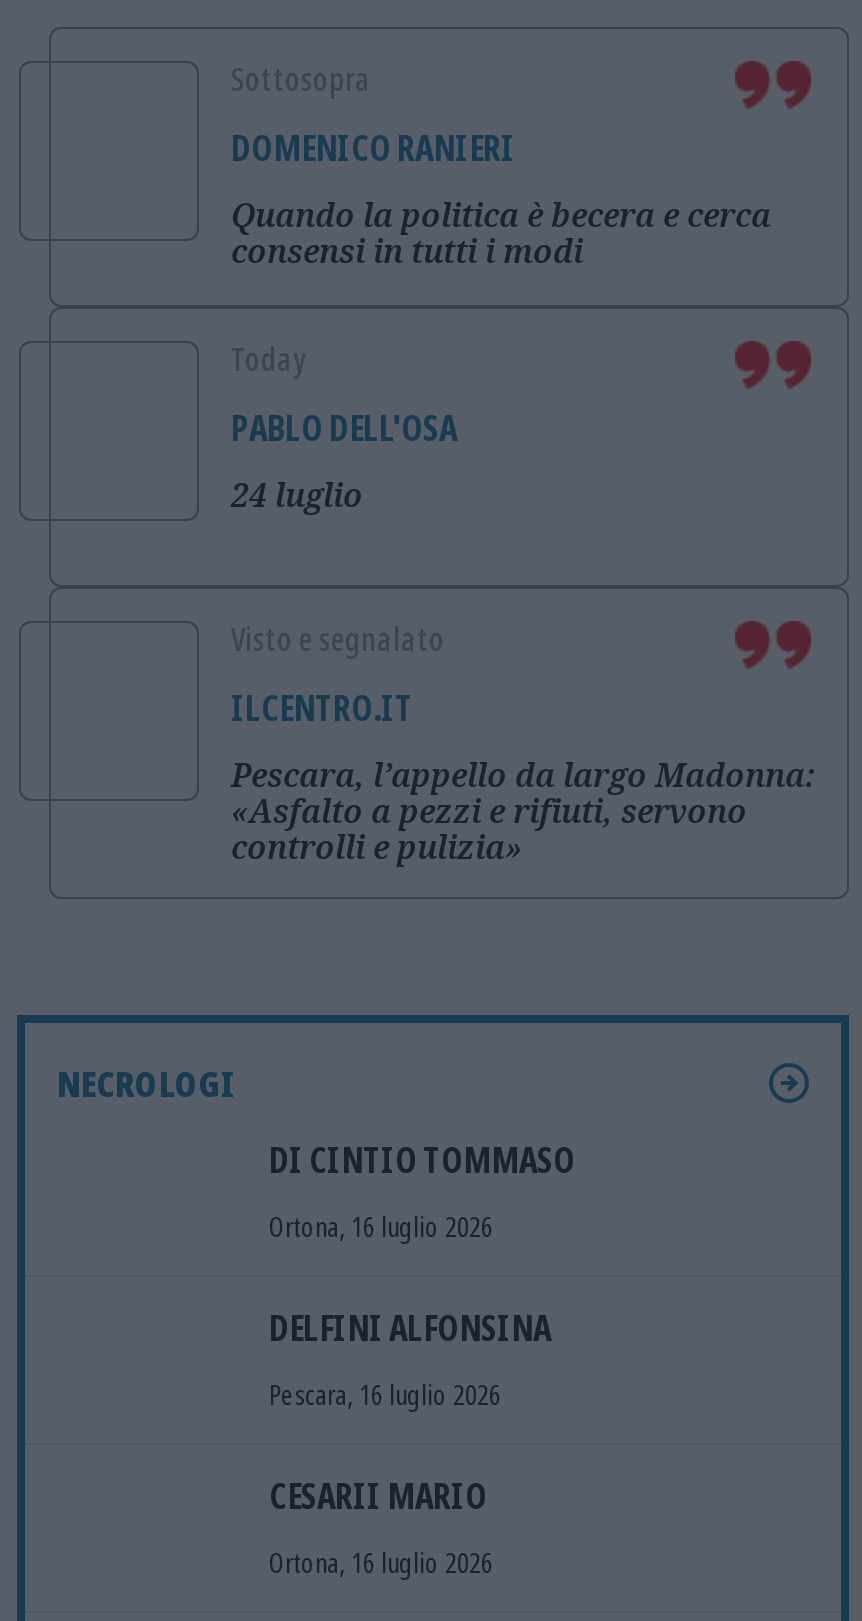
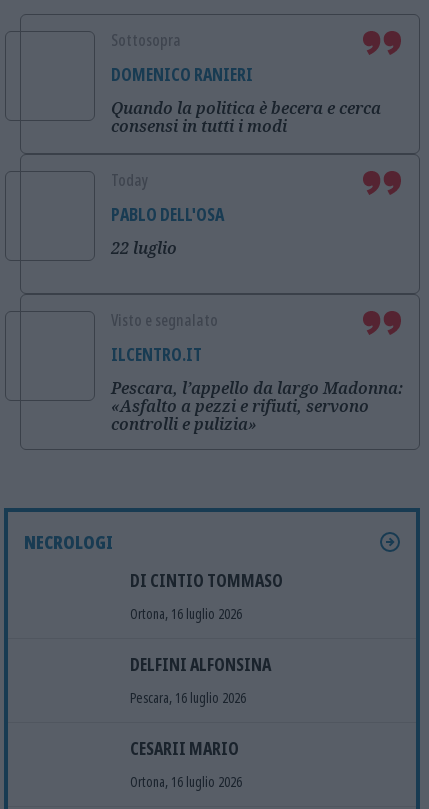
- 24 luglio
+ 22 luglio
